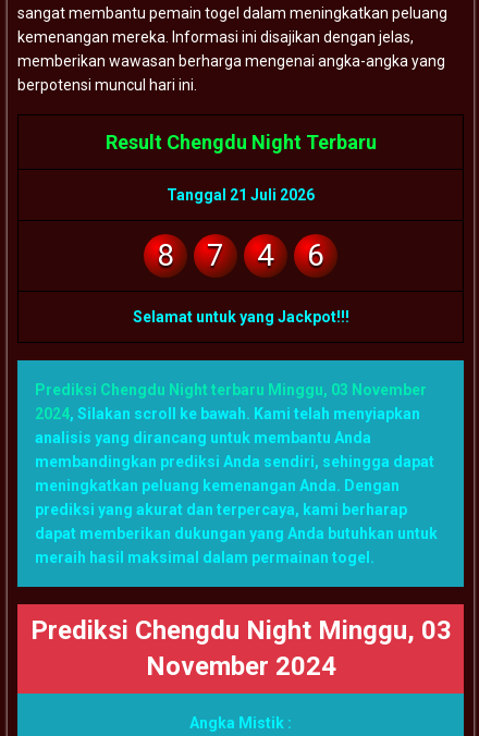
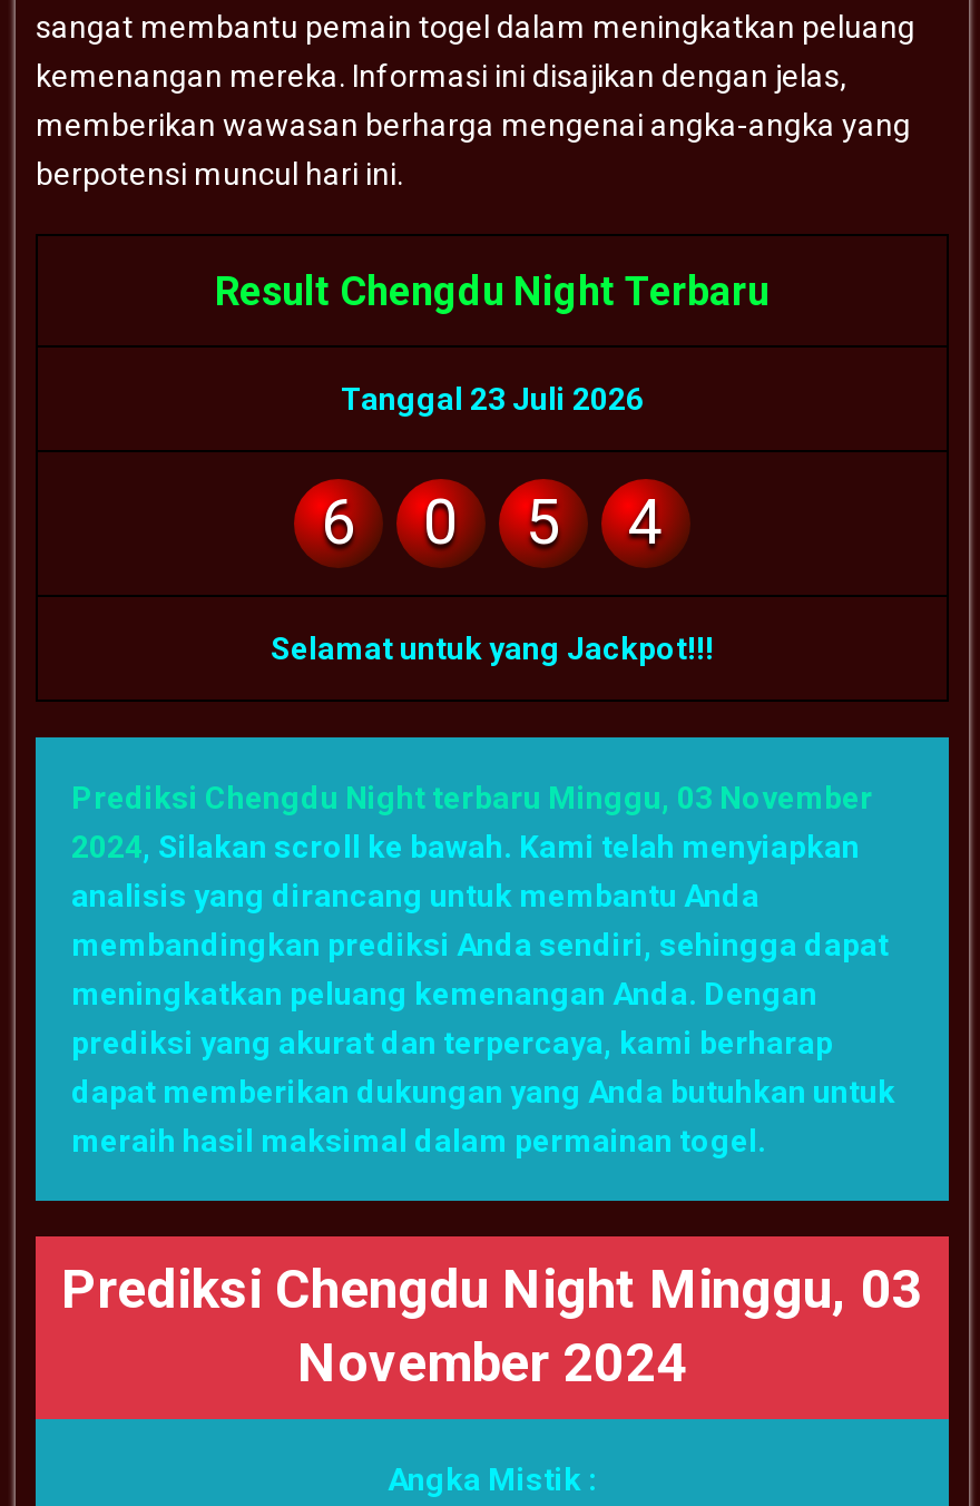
- Tanggal 21 Juli 2026
+ Tanggal 23 Juli 2026

- 8
- 7
+ 6
+ 0
+ 5

- 6
